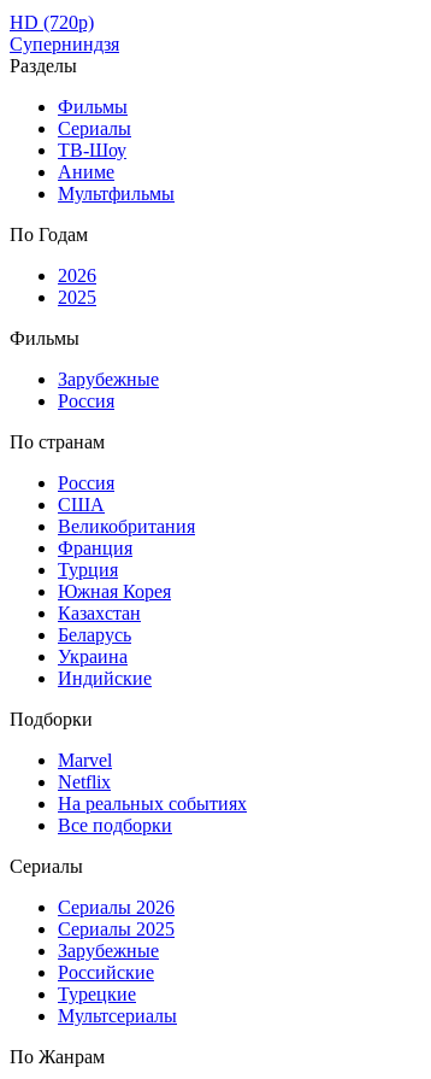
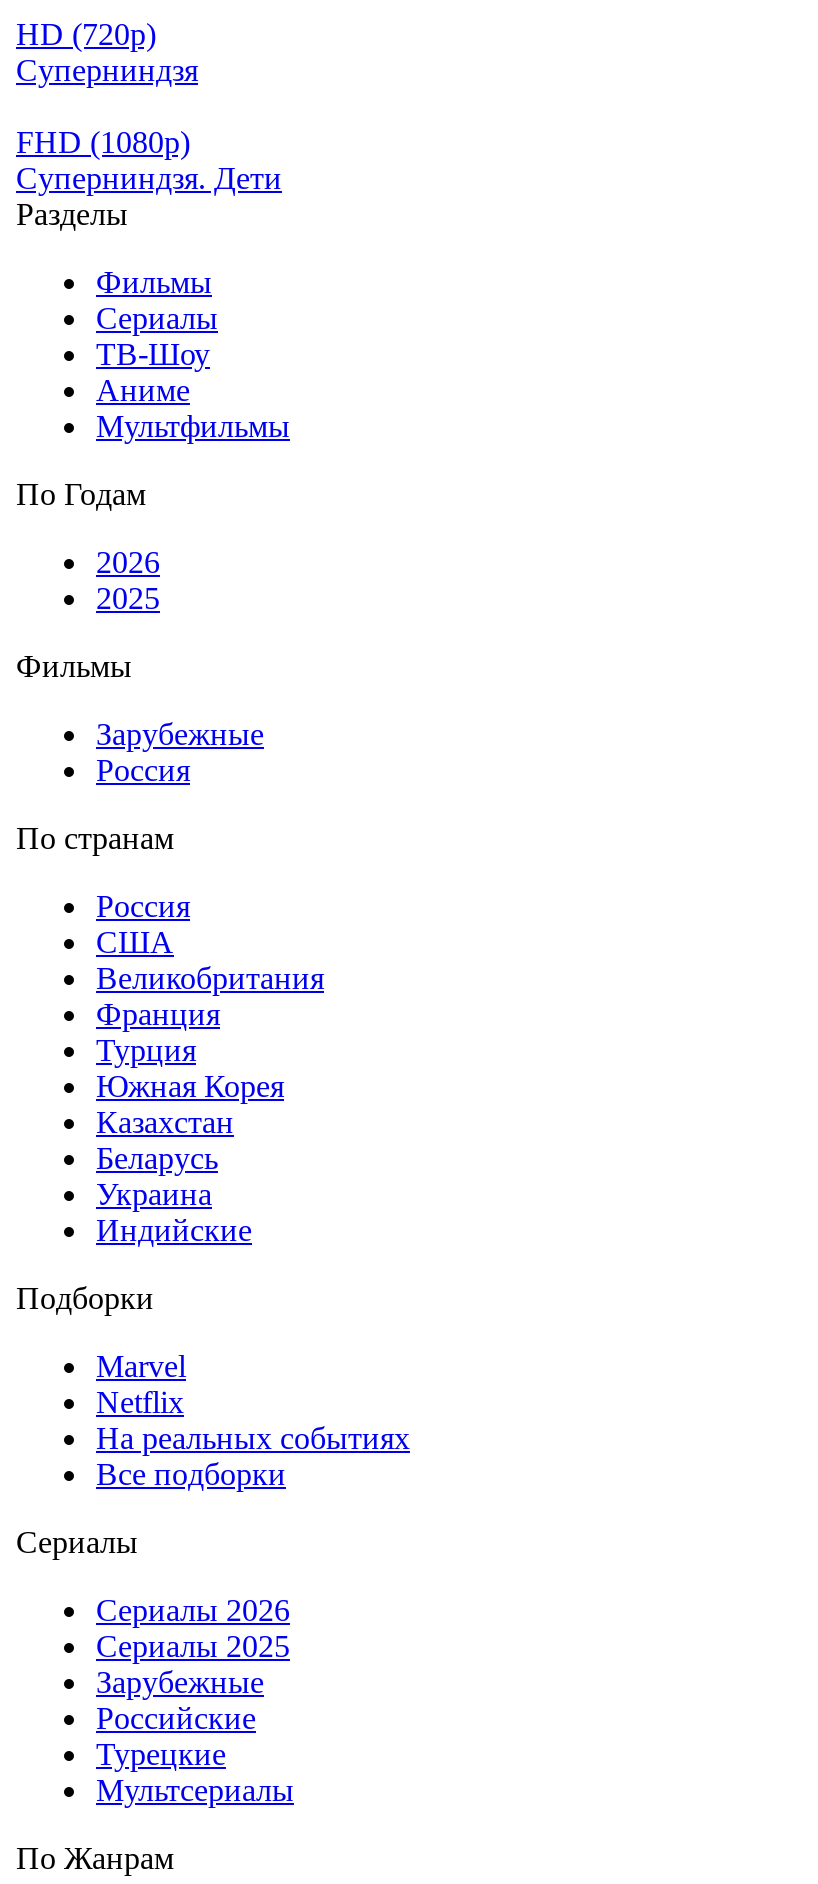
+ FHD (1080p)
+ Суперниндзя. Дети
